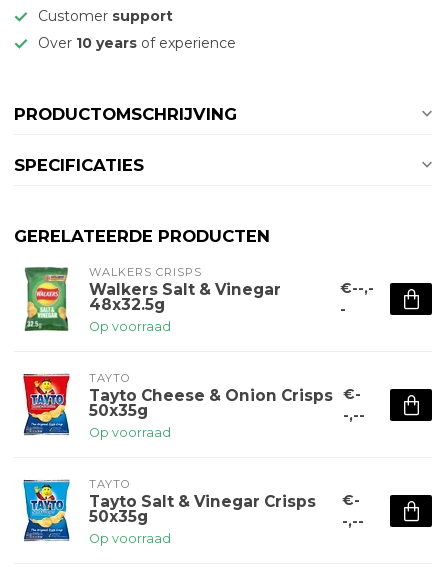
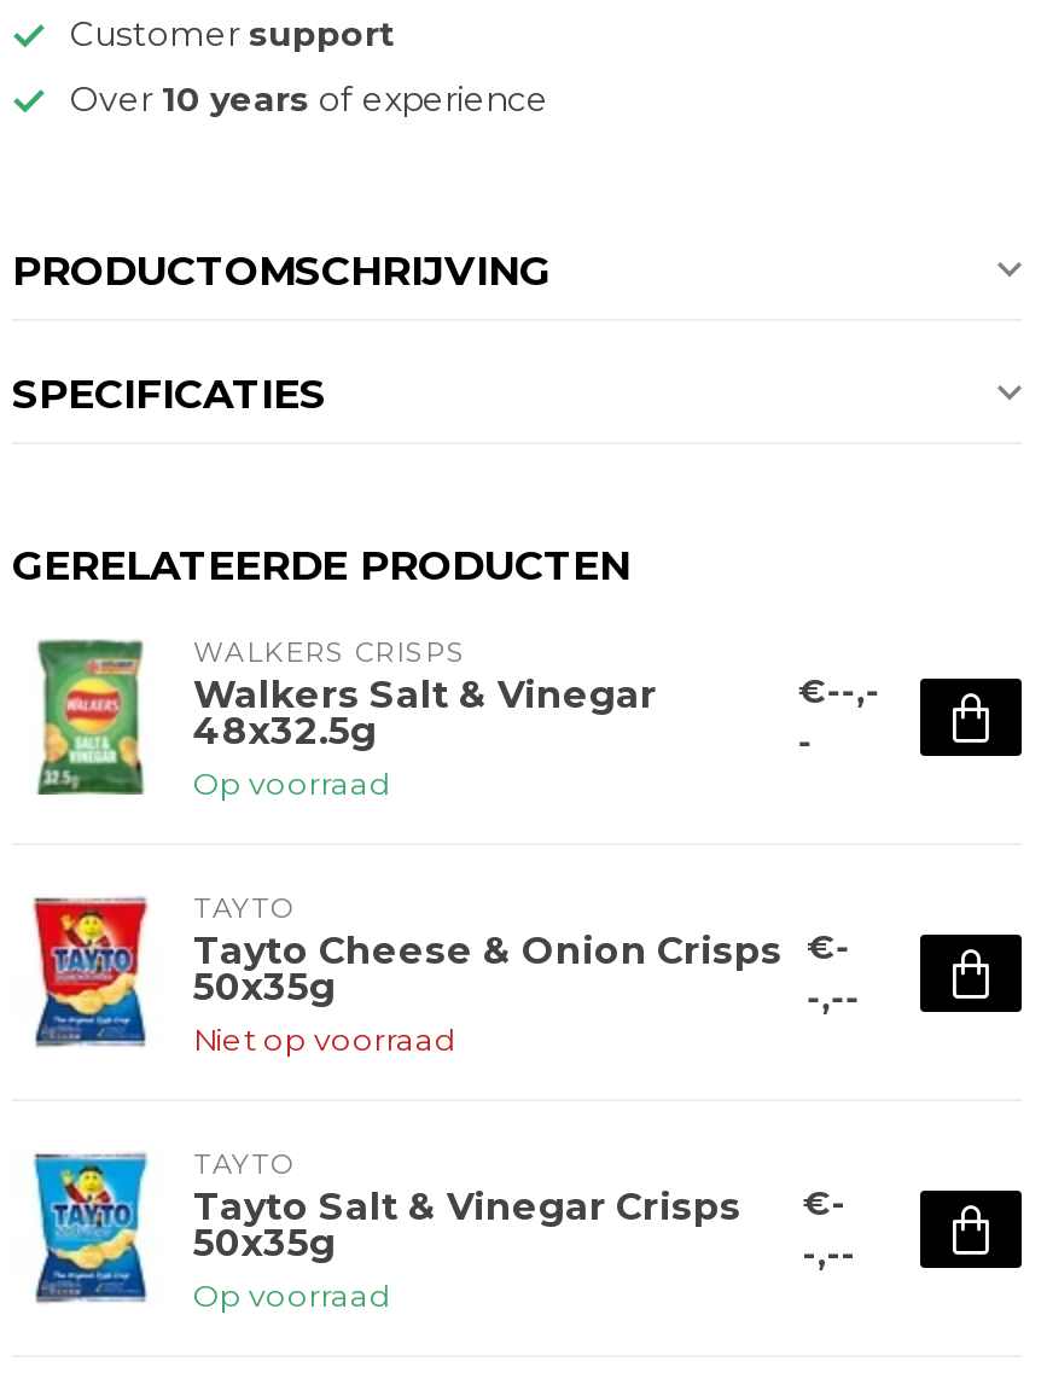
- Op voorraad
+ Niet op voorraad
